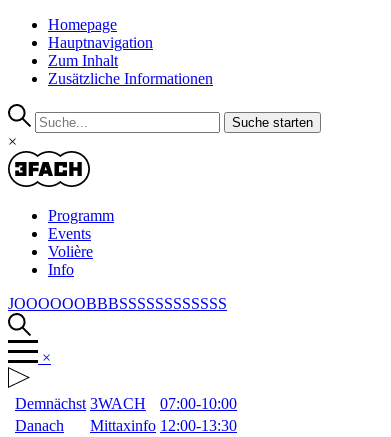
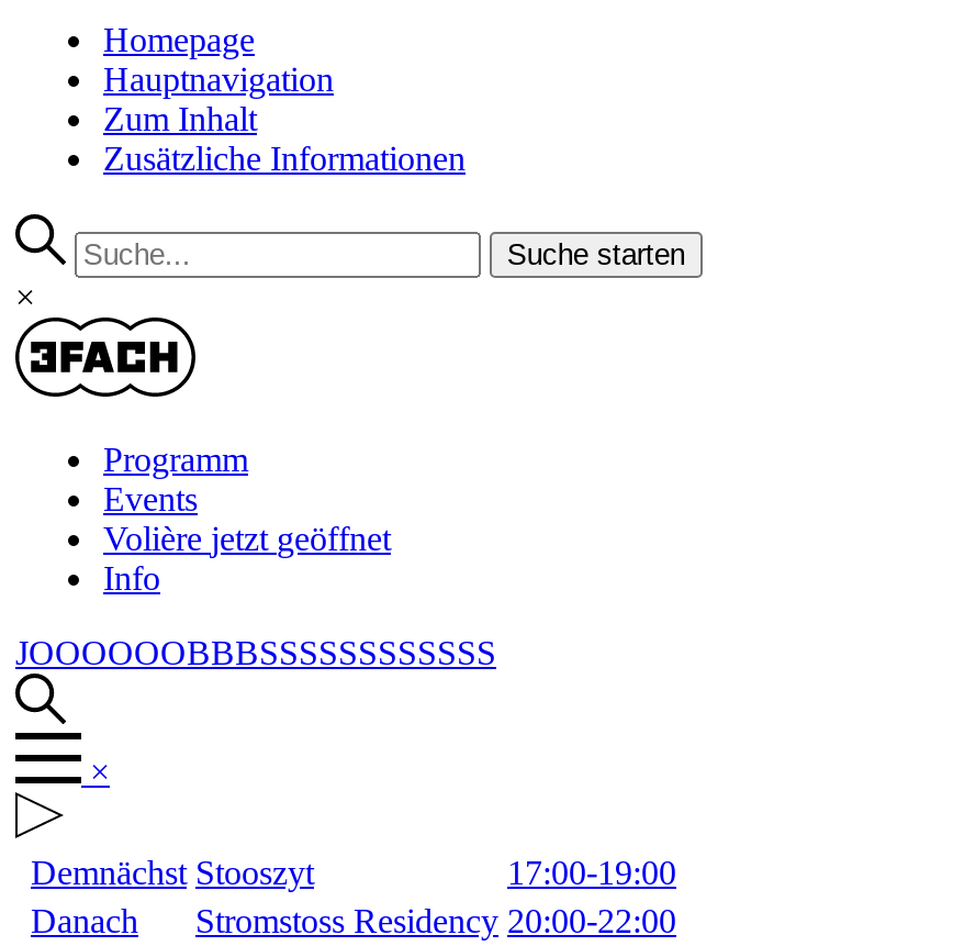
- Volière
+ Volière jetzt geöffnet

- Demnächst 3WACH
+ Demnächst Stooszyt

- 07:00-10:00
+ 17:00-19:00

- Mittaxinfo 12:00-13:30
+ Stromstoss Residency 20:00-22:00
